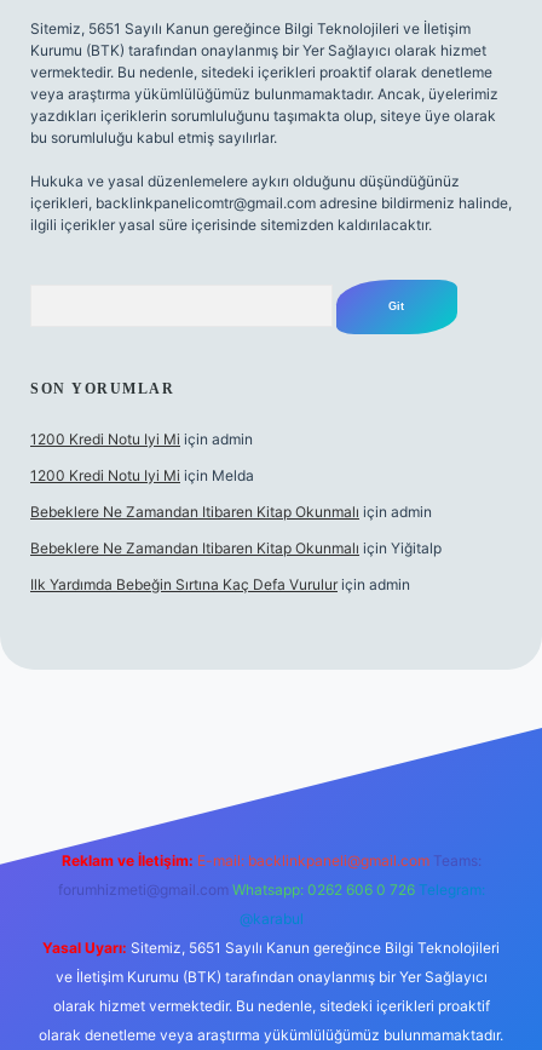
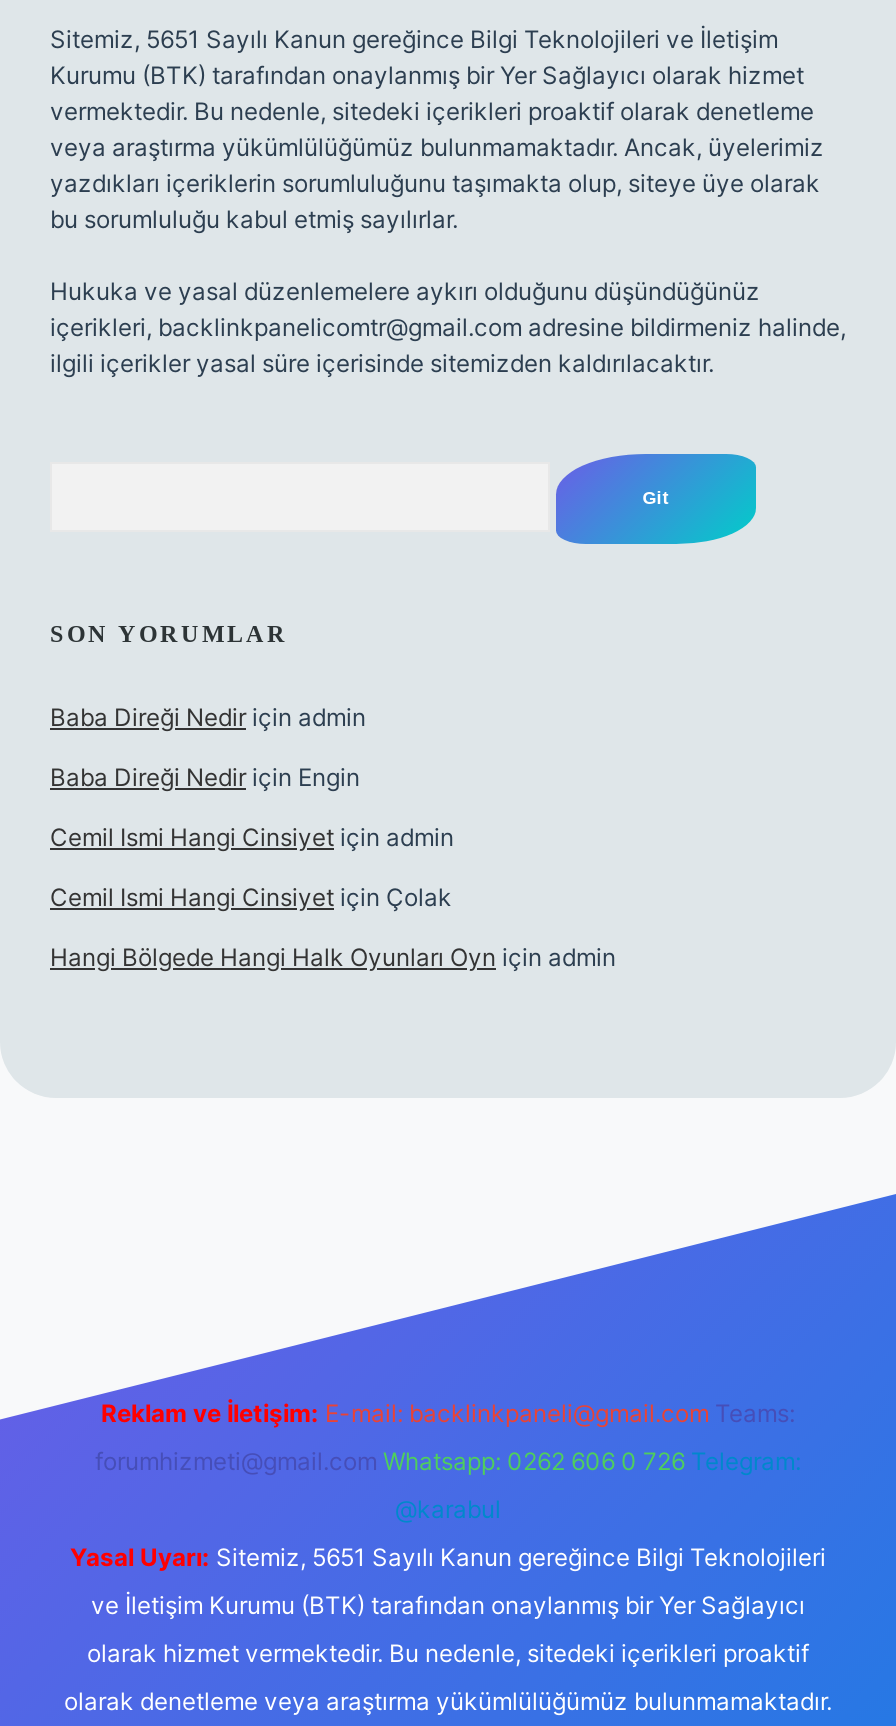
- 1200 Kredi Notu Iyi Mi için admin
+ Baba Direği Nedir için admin

- 1200 Kredi Notu Iyi Mi için Melda
+ Baba Direği Nedir için Engin

- Bebeklere Ne Zamandan Itibaren Kitap Okunmalı için admin
+ Cemil Ismi Hangi Cinsiyet için admin

- Bebeklere Ne Zamandan Itibaren Kitap Okunmalı için Yiğitalp
+ Cemil Ismi Hangi Cinsiyet için Çolak

- Ilk Yardımda Bebeğin Sırtına Kaç Defa Vurulur için admin
+ Hangi Bölgede Hangi Halk Oyunları Oyn için admin
